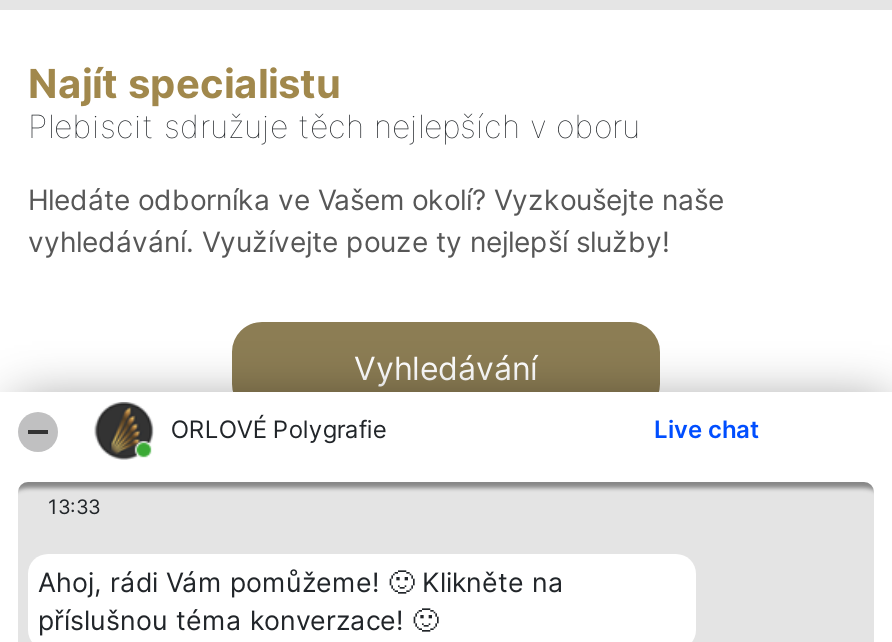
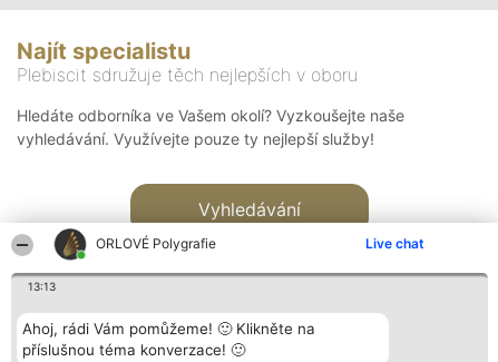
- 13:33
+ 13:13
